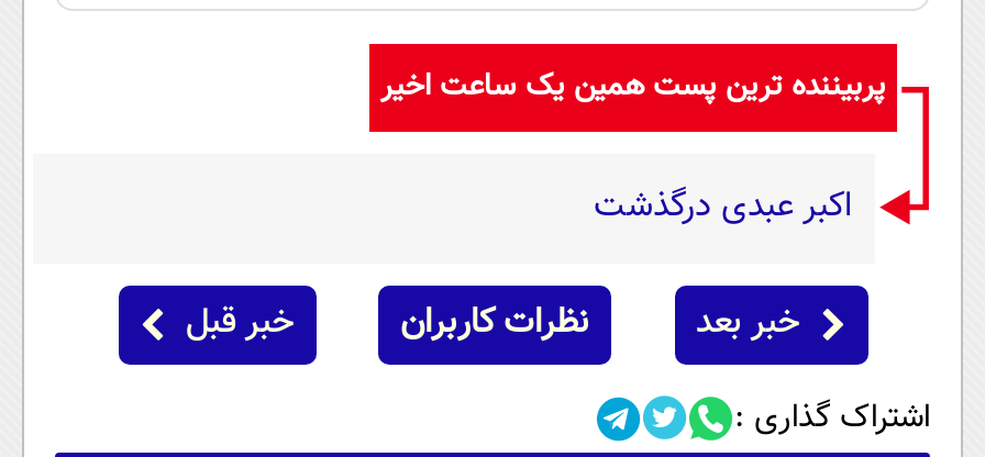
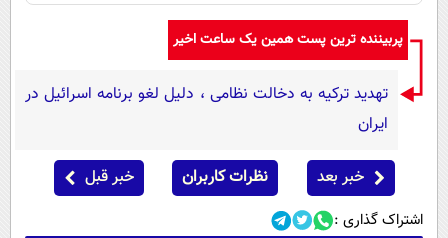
- اکبر عبدی درگذشت
+ تهدید ترکیه به دخالت نظامی ، دلیل لغو برنامه اسرائیل در
+ ایران
